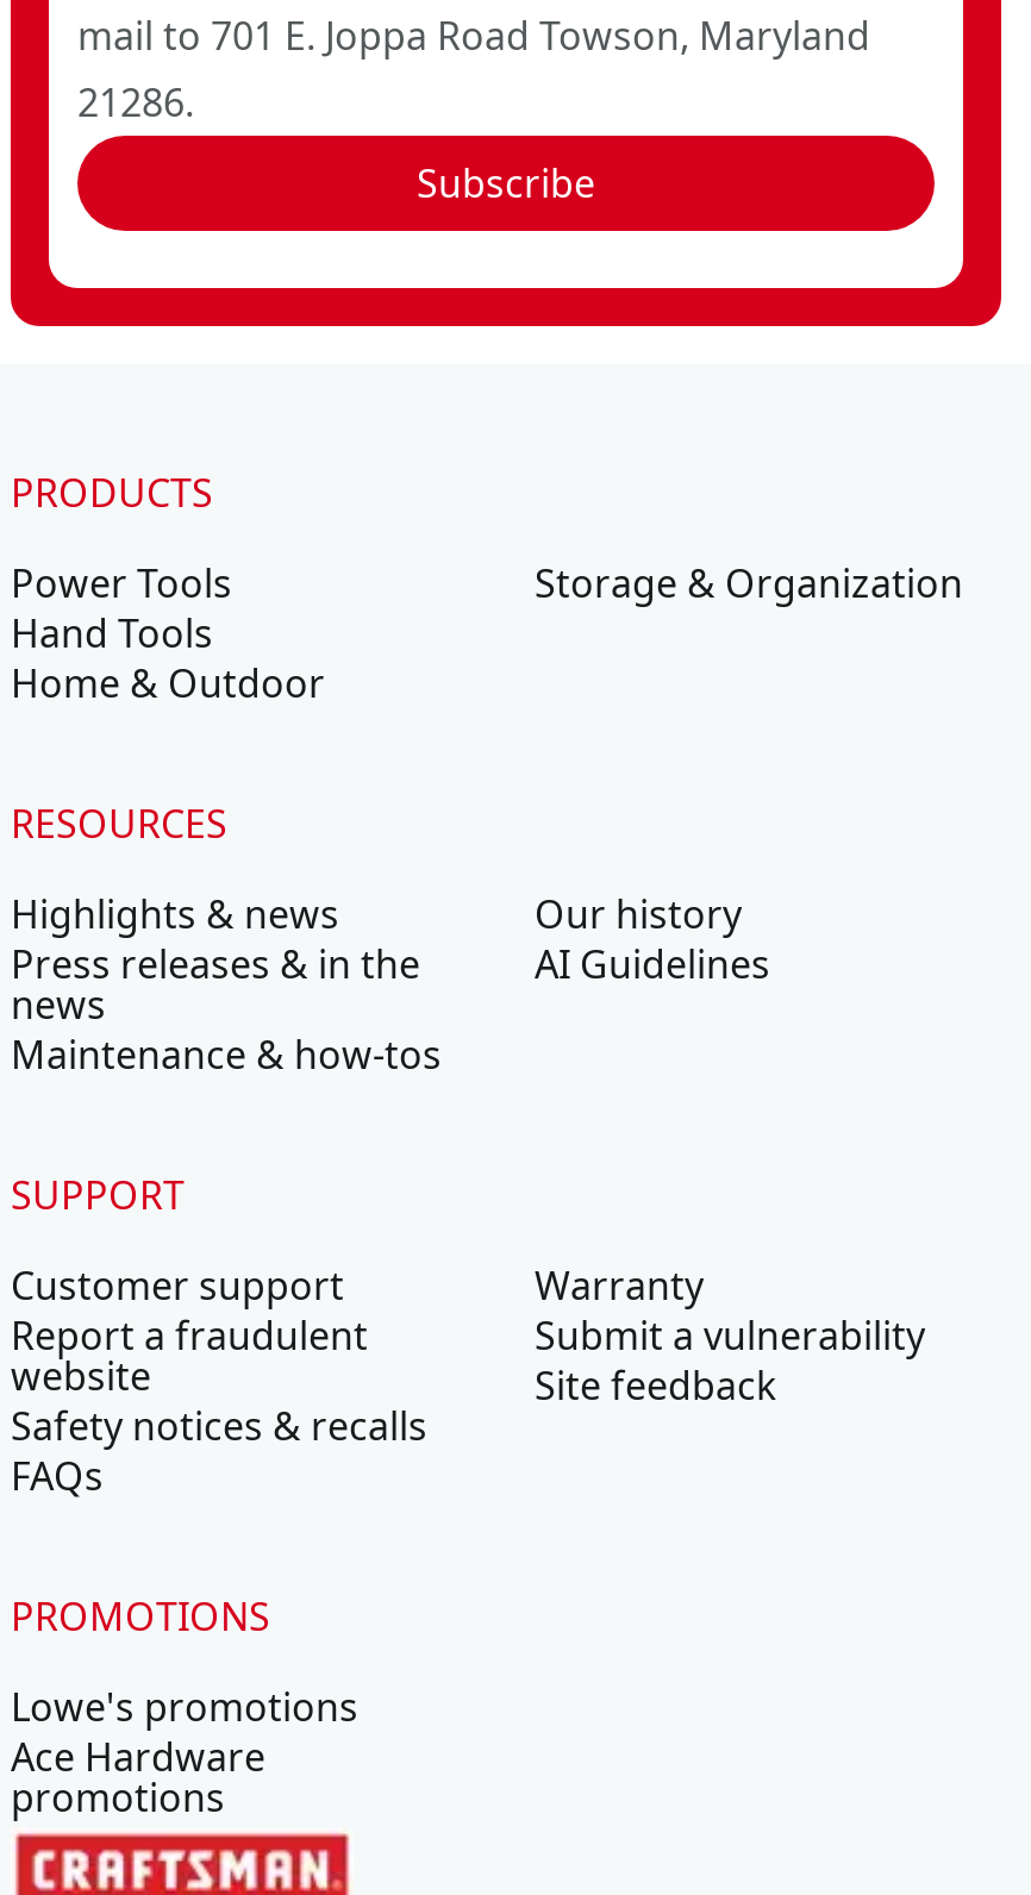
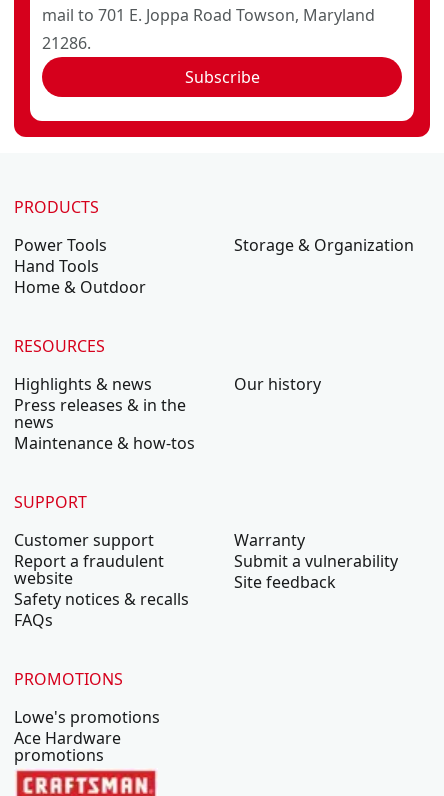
- AI Guidelines
